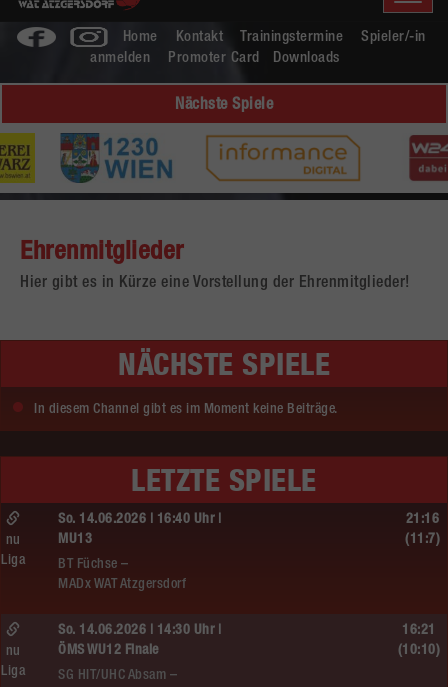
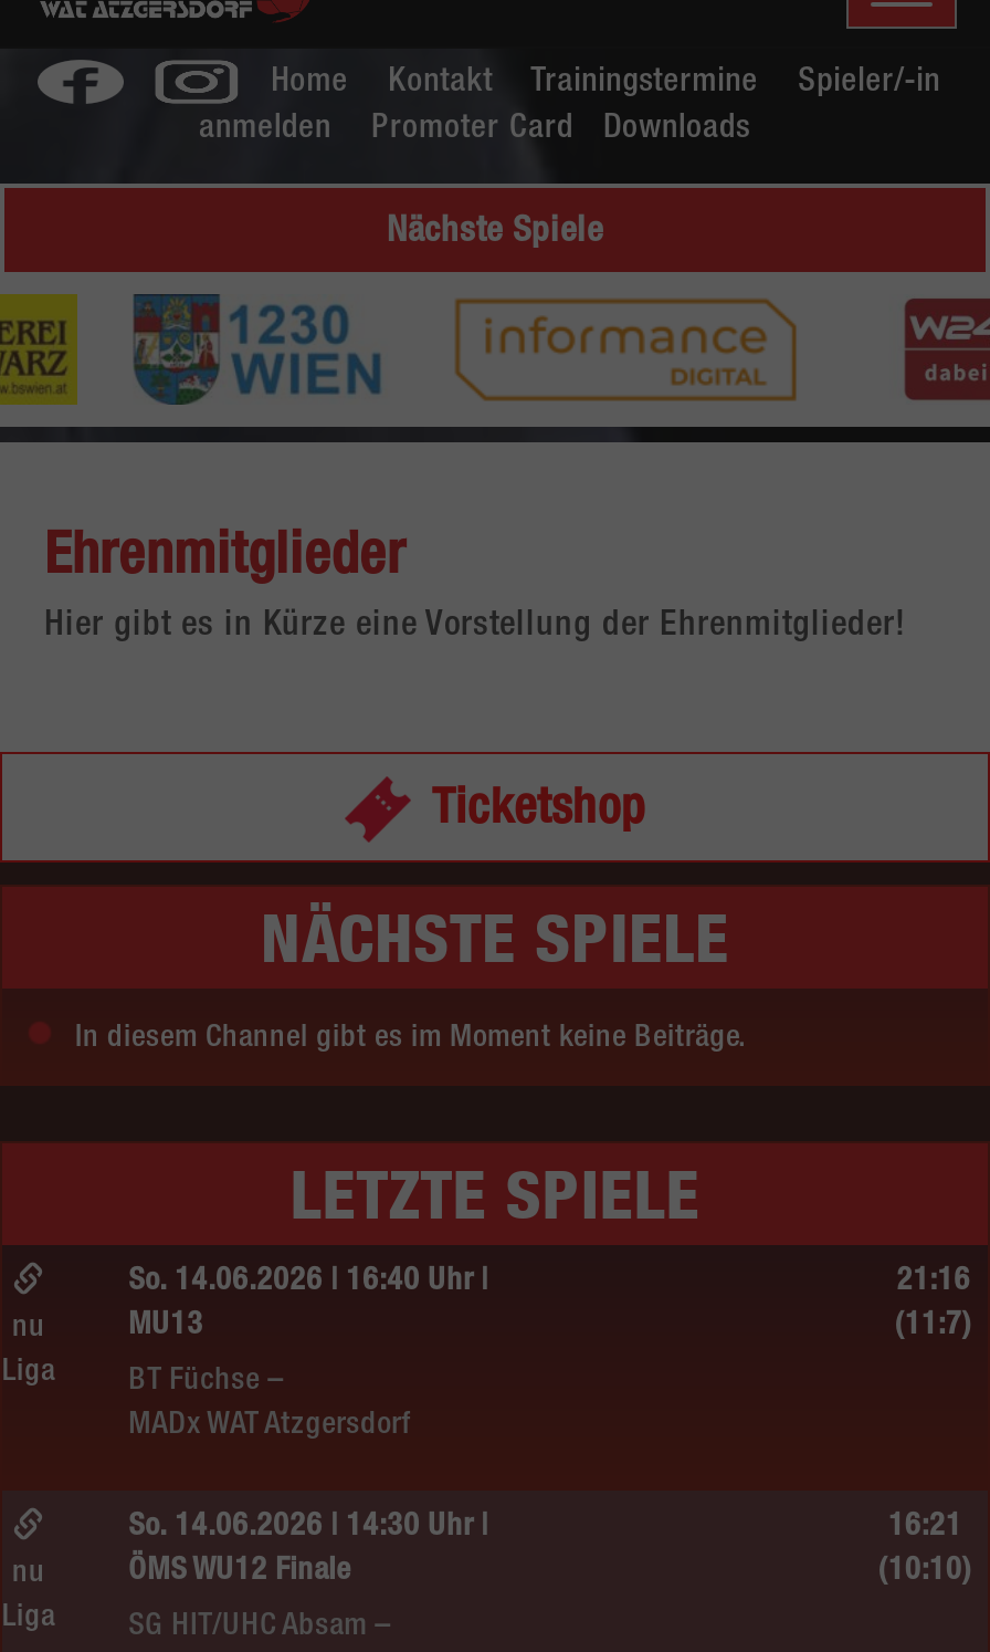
+ Ticketshop
